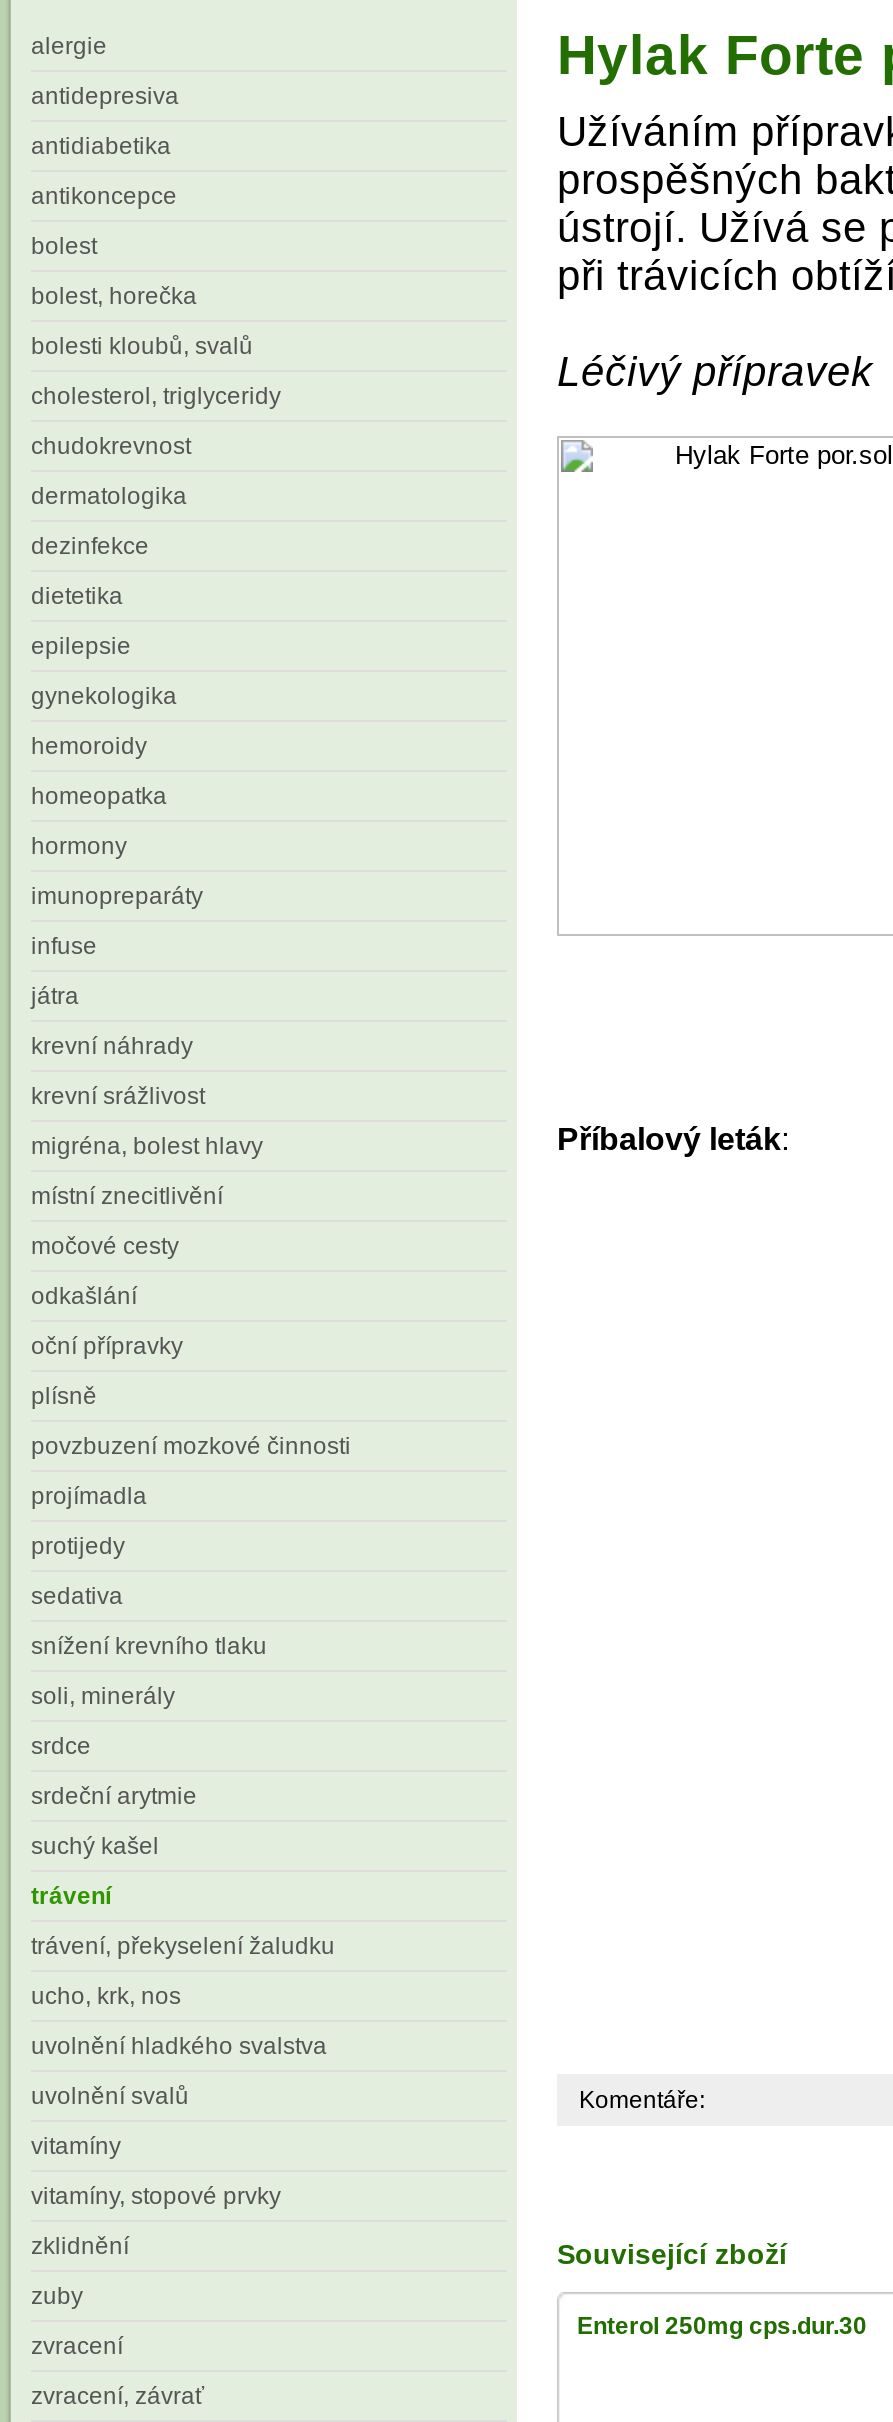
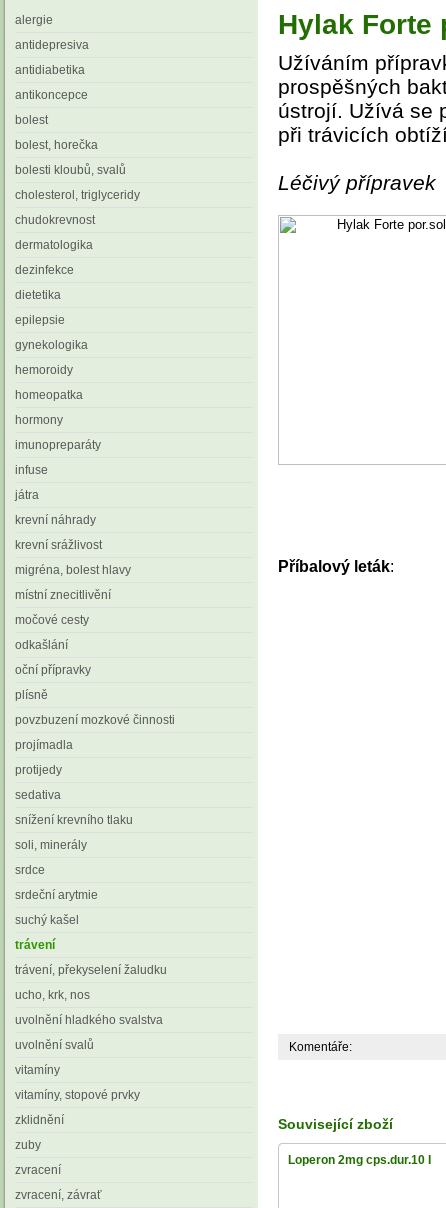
- Enterol 250mg cps.dur.30
+ Loperon 2mg cps.dur.10 I
